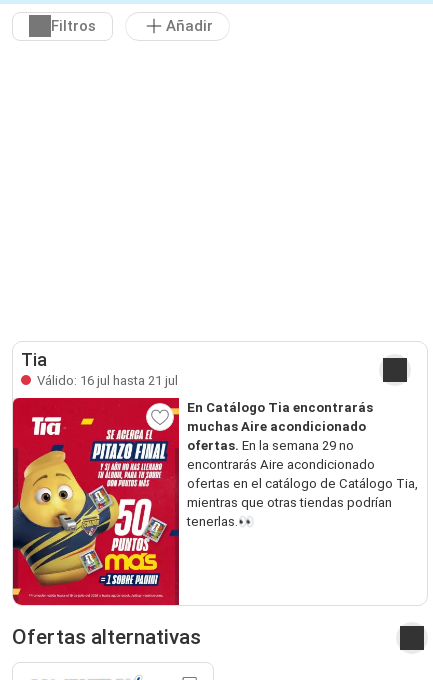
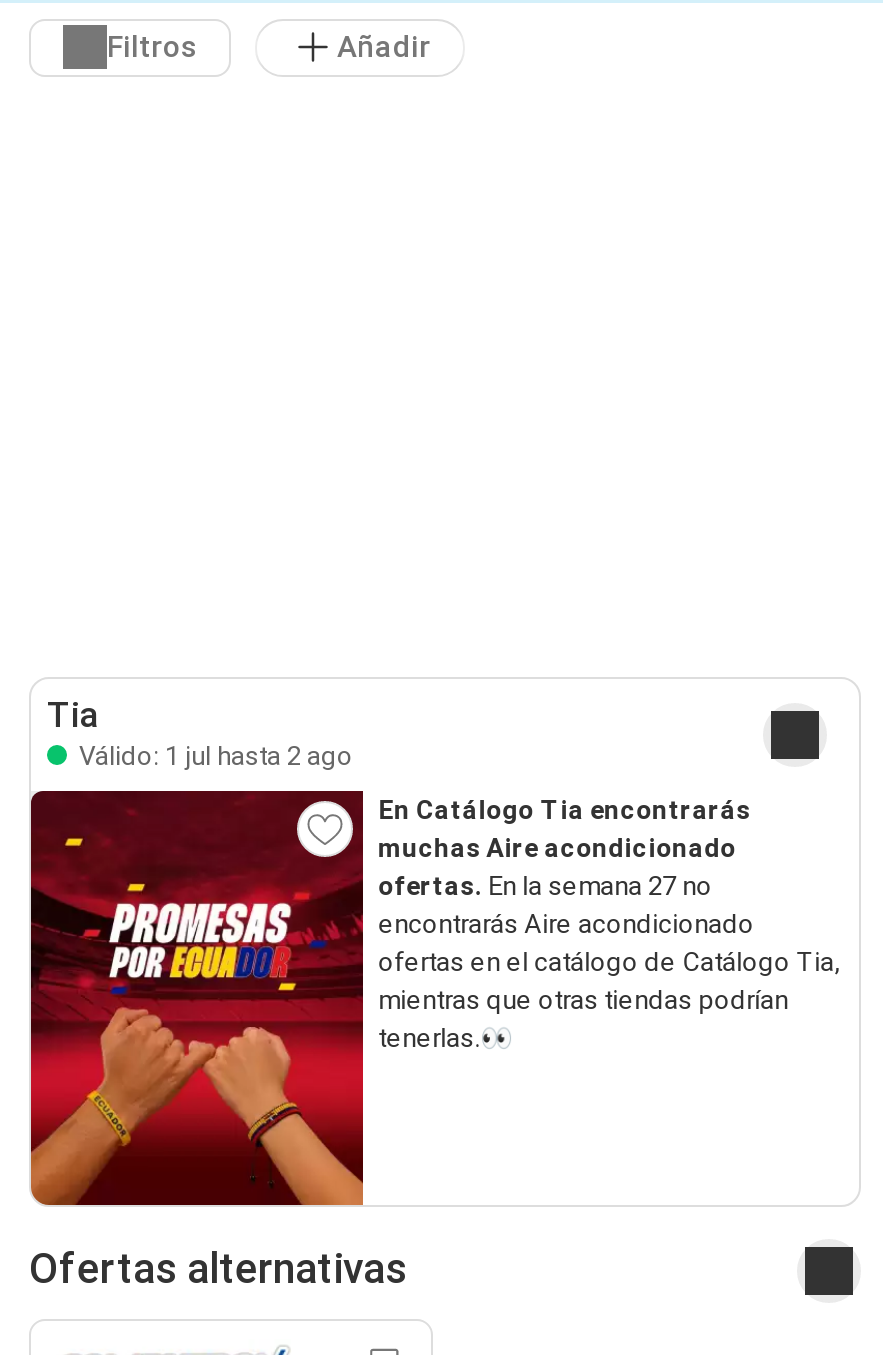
- Válido: 16 jul hasta 21 jul
+ Válido: 1 jul hasta 2 ago

- [image]
- ofertas. En la semana 29 no
+ [image]
+ ofertas. En la semana 27 no
